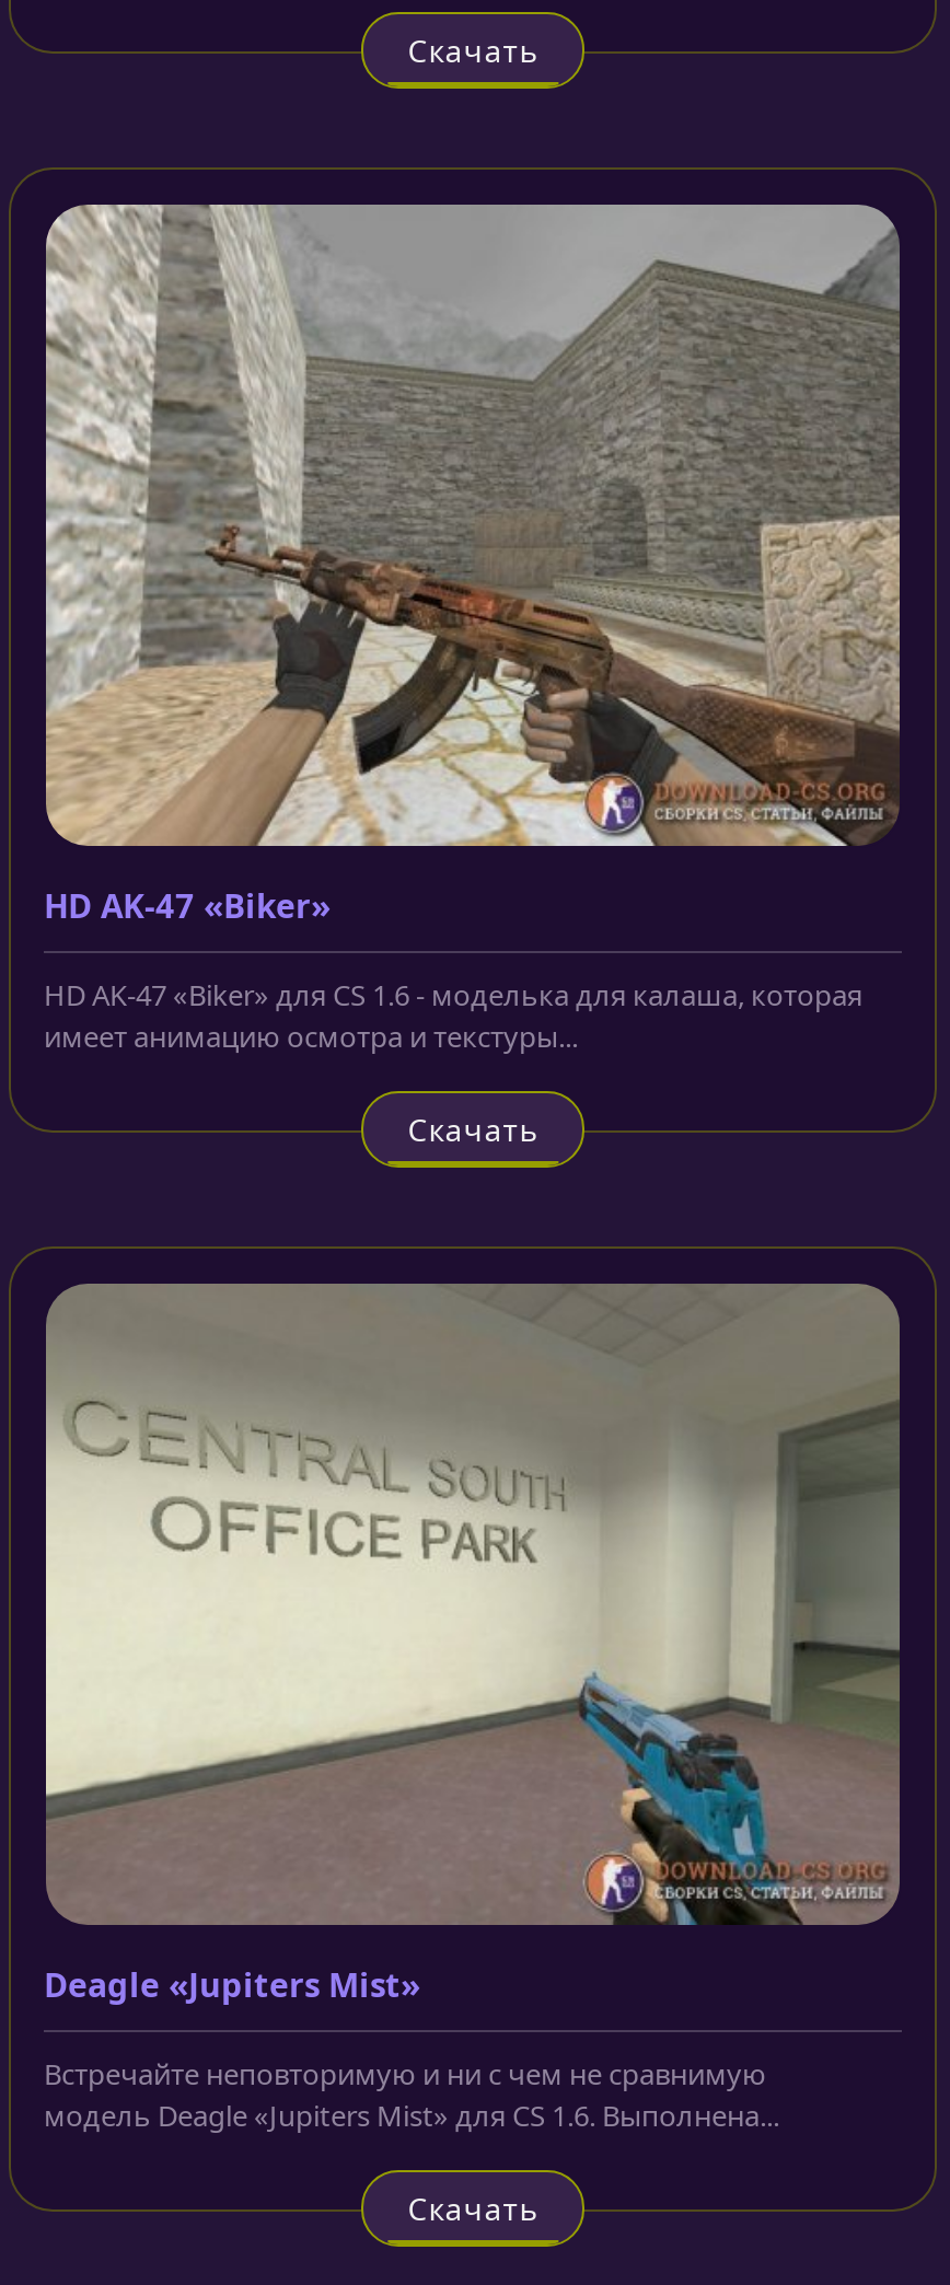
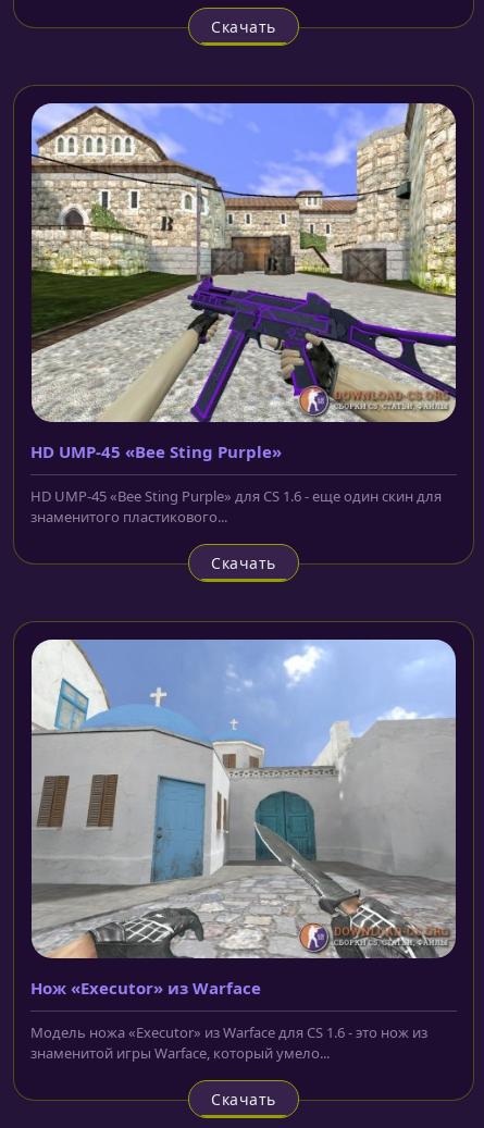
- [image]
- HD AK-47 «Biker»
+ [image]
+ HD UMP-45 «Bee Sting Purple»

- HD AK-47 «Biker» для CS 1.6 - моделька для калаша, которая
- имеет анимацию осмотра и текстуры...
+ HD UMP-45 «Bee Sting Purple» для CS 1.6 - еще один скин для
+ знаменитого пластикового...

- [image]
- Deagle «Jupiters Mist»
+ [image]
+ Нож «Executor» из Warface

- Встречайте неповторимую и ни с чем не сравнимую
- модель Deagle «Jupiters Mist» для CS 1.6. Выполнена...
+ Модель ножа «Executor» из Warface для CS 1.6 - это нож из
+ знаменитой игры Warfacе, который умело...
